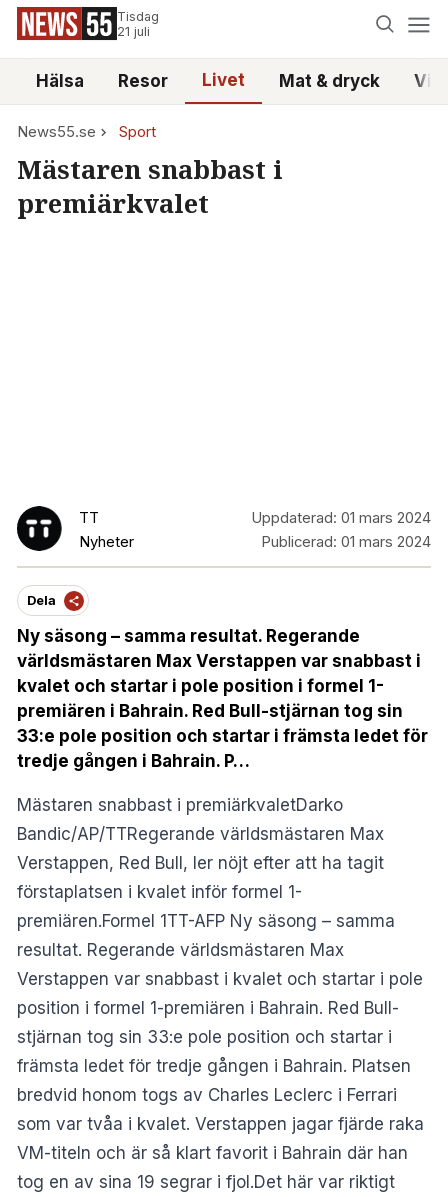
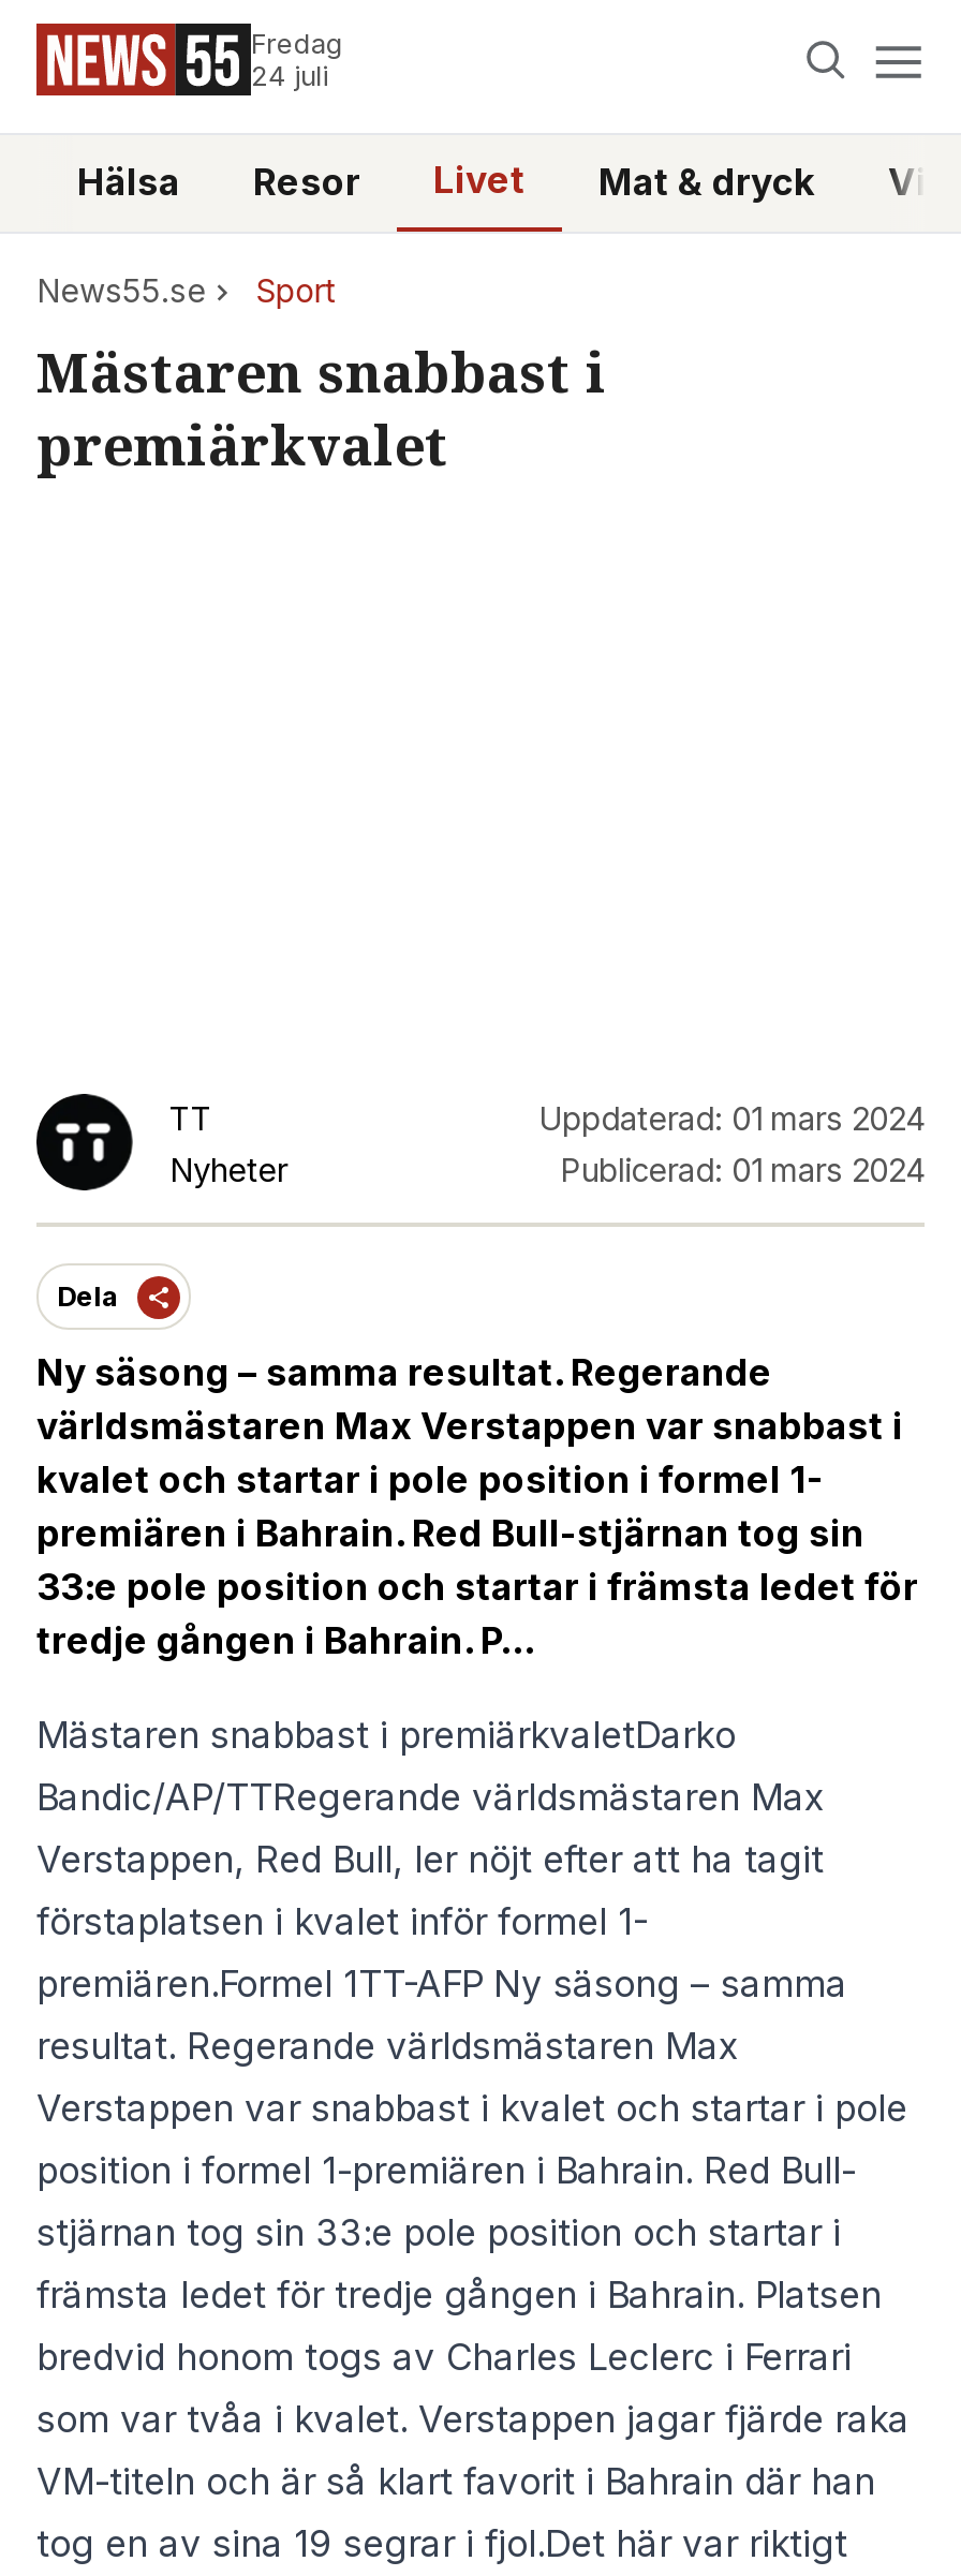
- Tisdag
- 21 juli
+ Fredag
+ 24 juli
